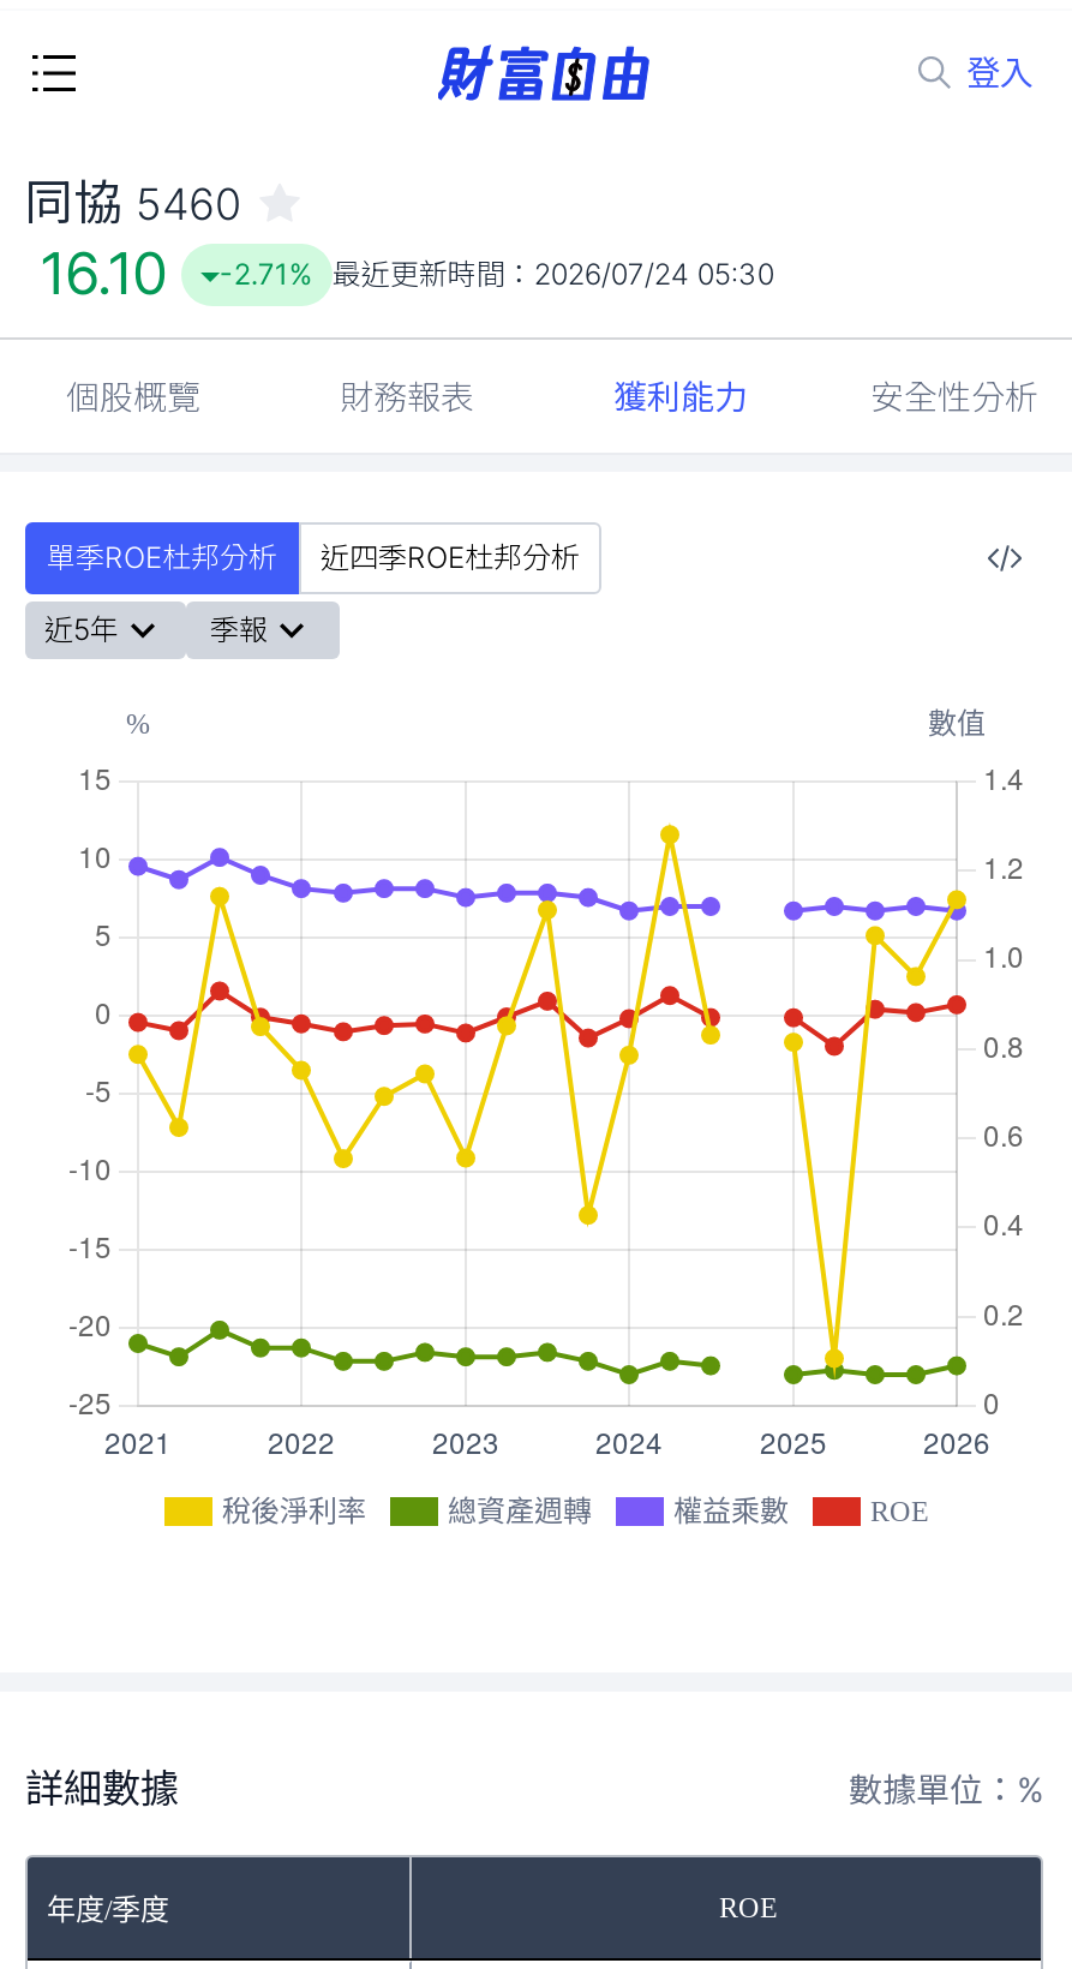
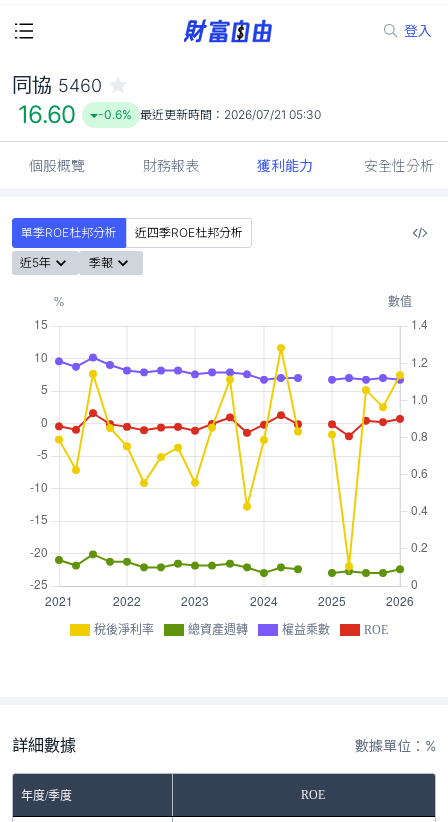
- 16.10
+ 16.60

- -2.71% 最近更新時間：2026/07/24 05:30
+ -0.6% 最近更新時間：2026/07/21 05:30
